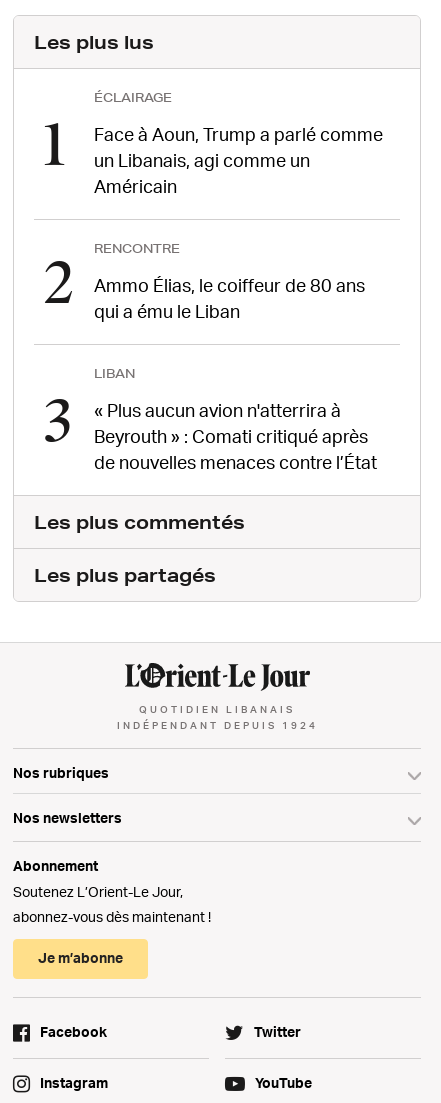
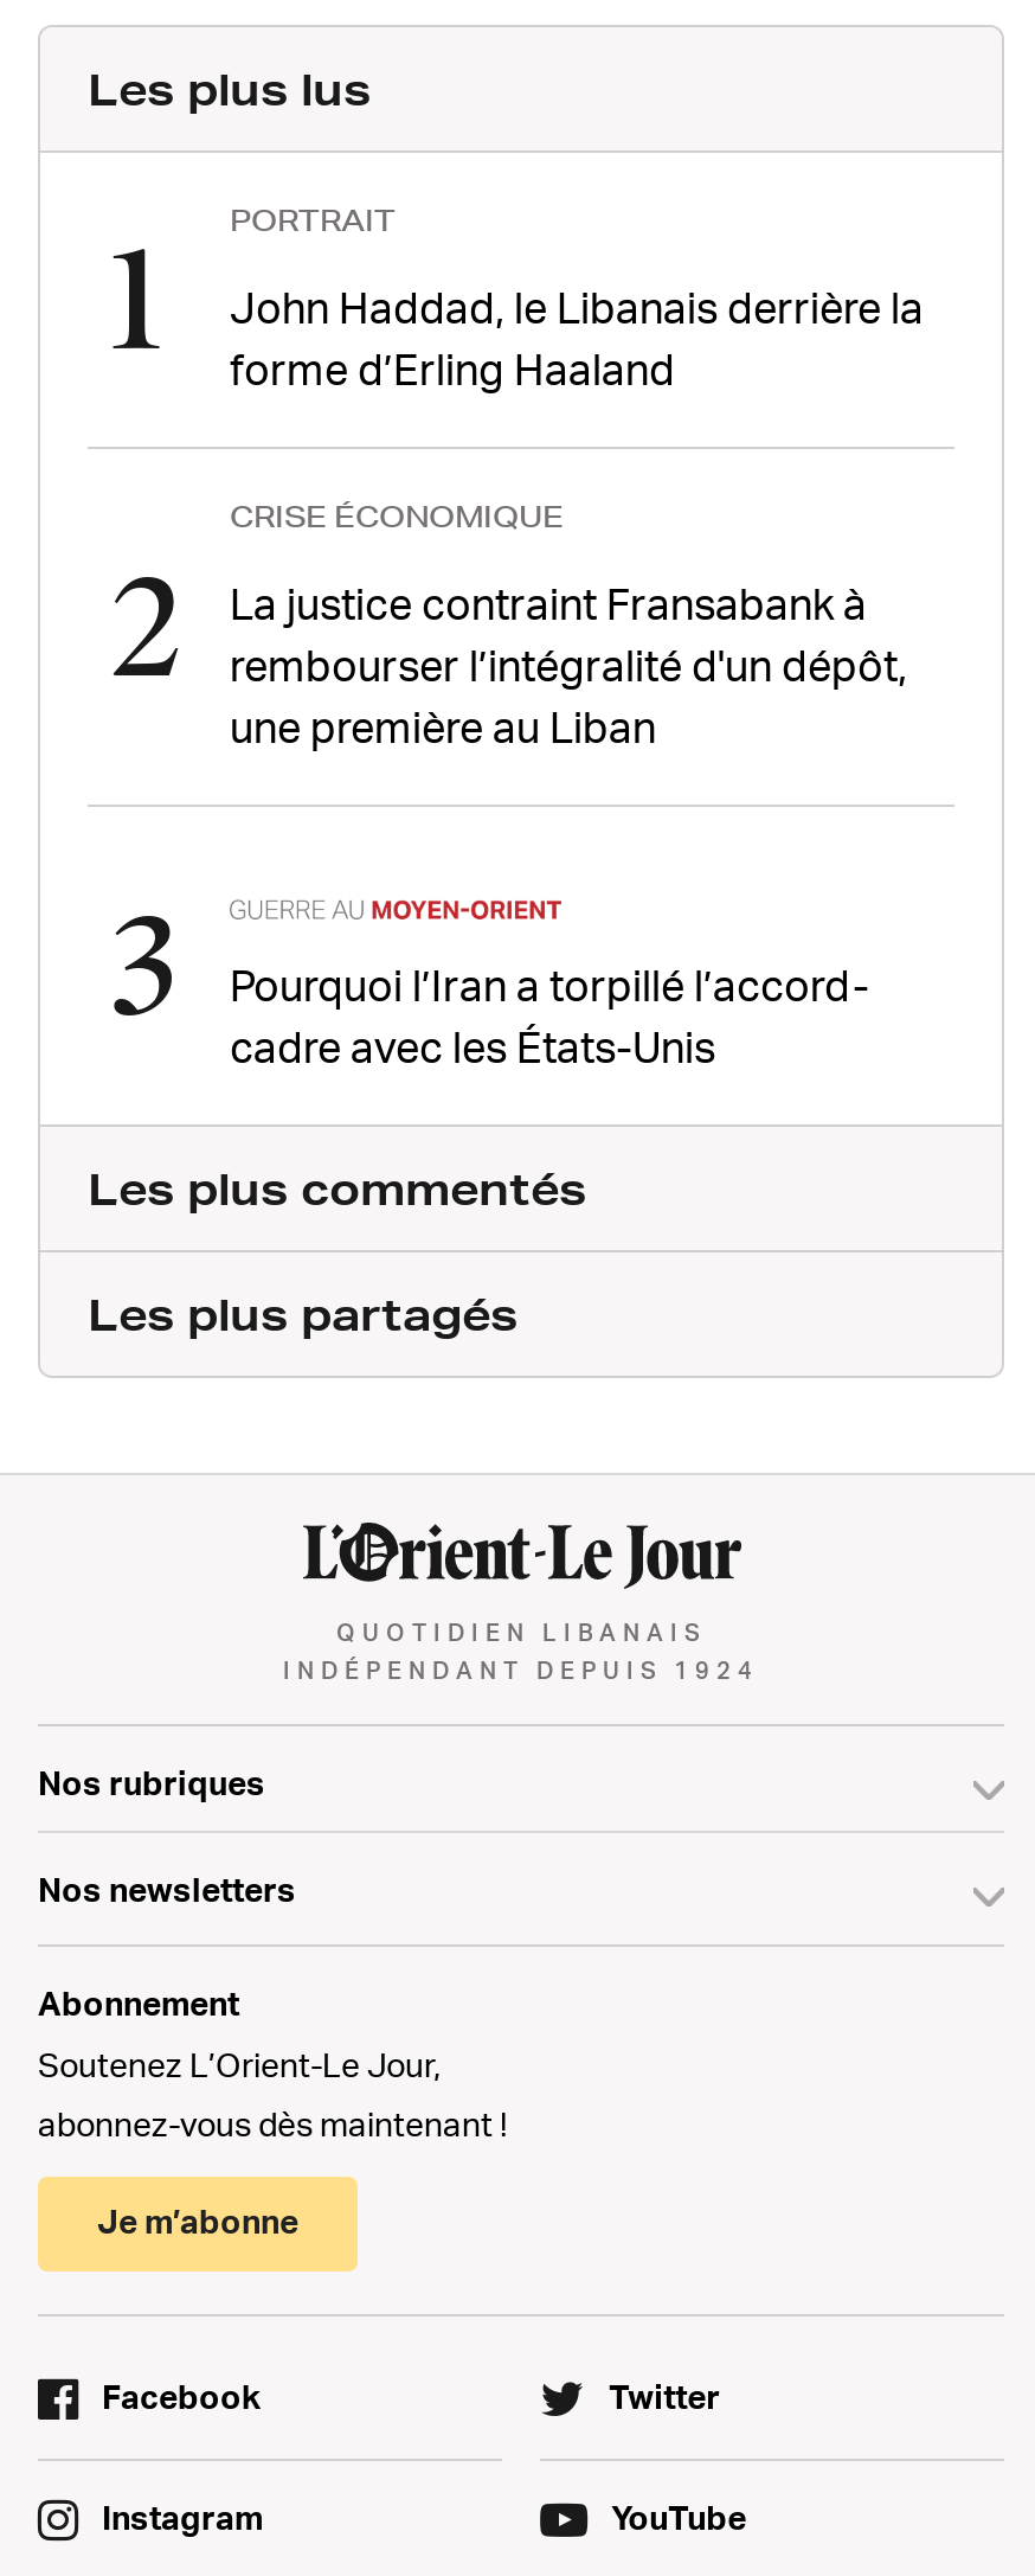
- ÉCLAIRAGE
+ PORTRAIT

- Face à Aoun, Trump a parlé comme
- un Libanais, agi comme un
- Américain
+ John Haddad, le Libanais derrière la
+ forme d’Erling Haaland

- RENCONTRE
+ CRISE ÉCONOMIQUE

- Ammo Élias, le coiffeur de 80 ans
- qui a ému le Liban
+ La justice contraint Fransabank à
+ rembourser l’intégralité d'un dépôt,
+ une première au Liban

- LIBAN
- « Plus aucun avion n'atterrira à
- Beyrouth » : Comati critiqué après
- de nouvelles menaces contre l’État
+ Pourquoi l’Iran a torpillé l’accord-
+ cadre avec les États-Unis
